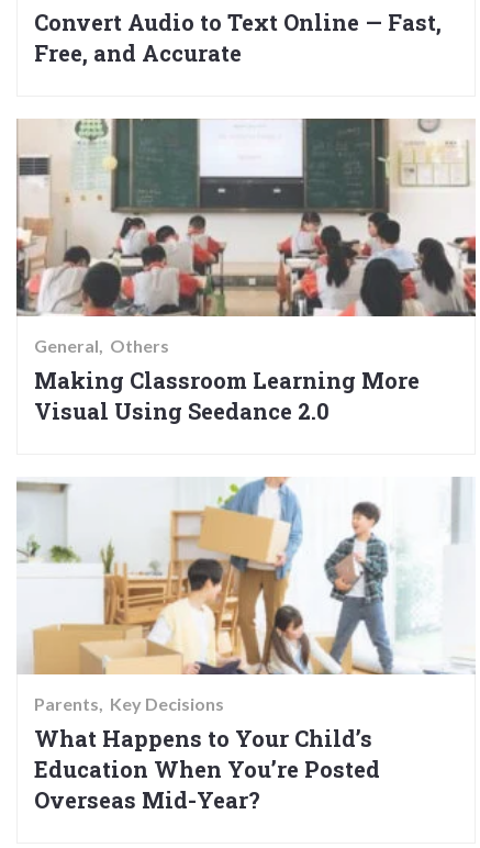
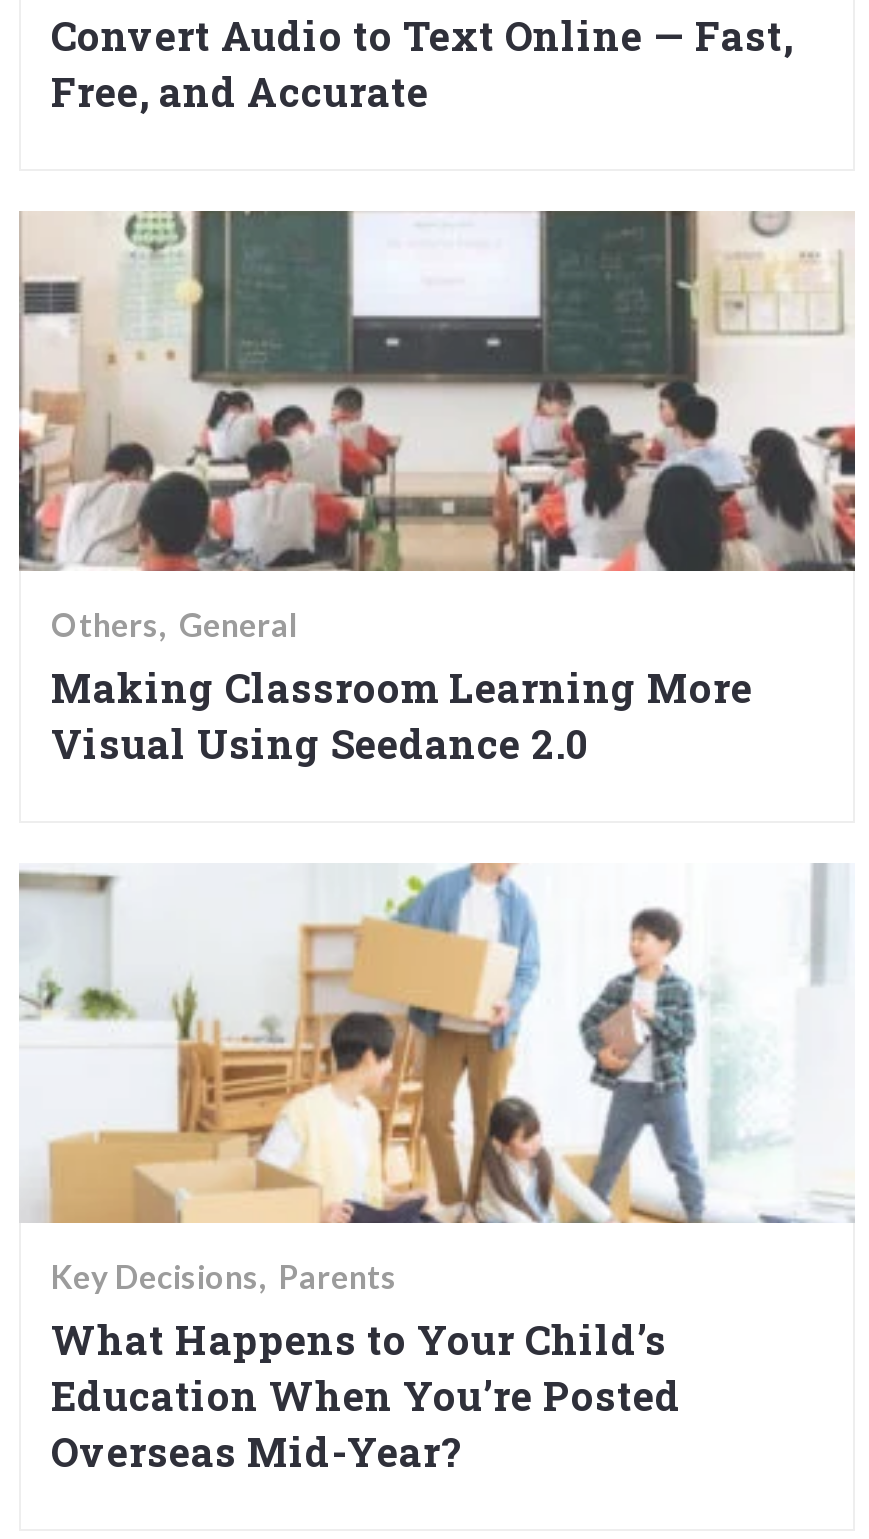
- General Others
+ Others General

- Parents Key Decisions
+ Key Decisions Parents
